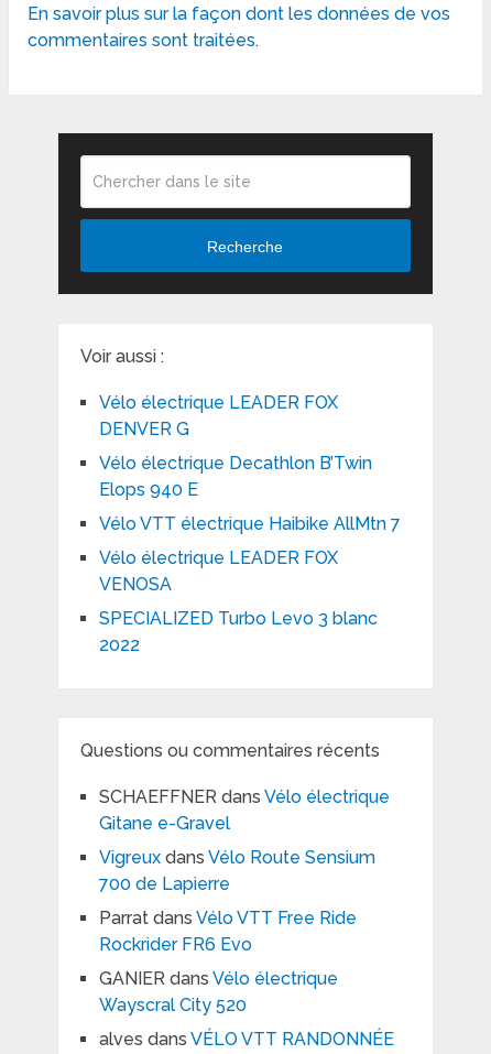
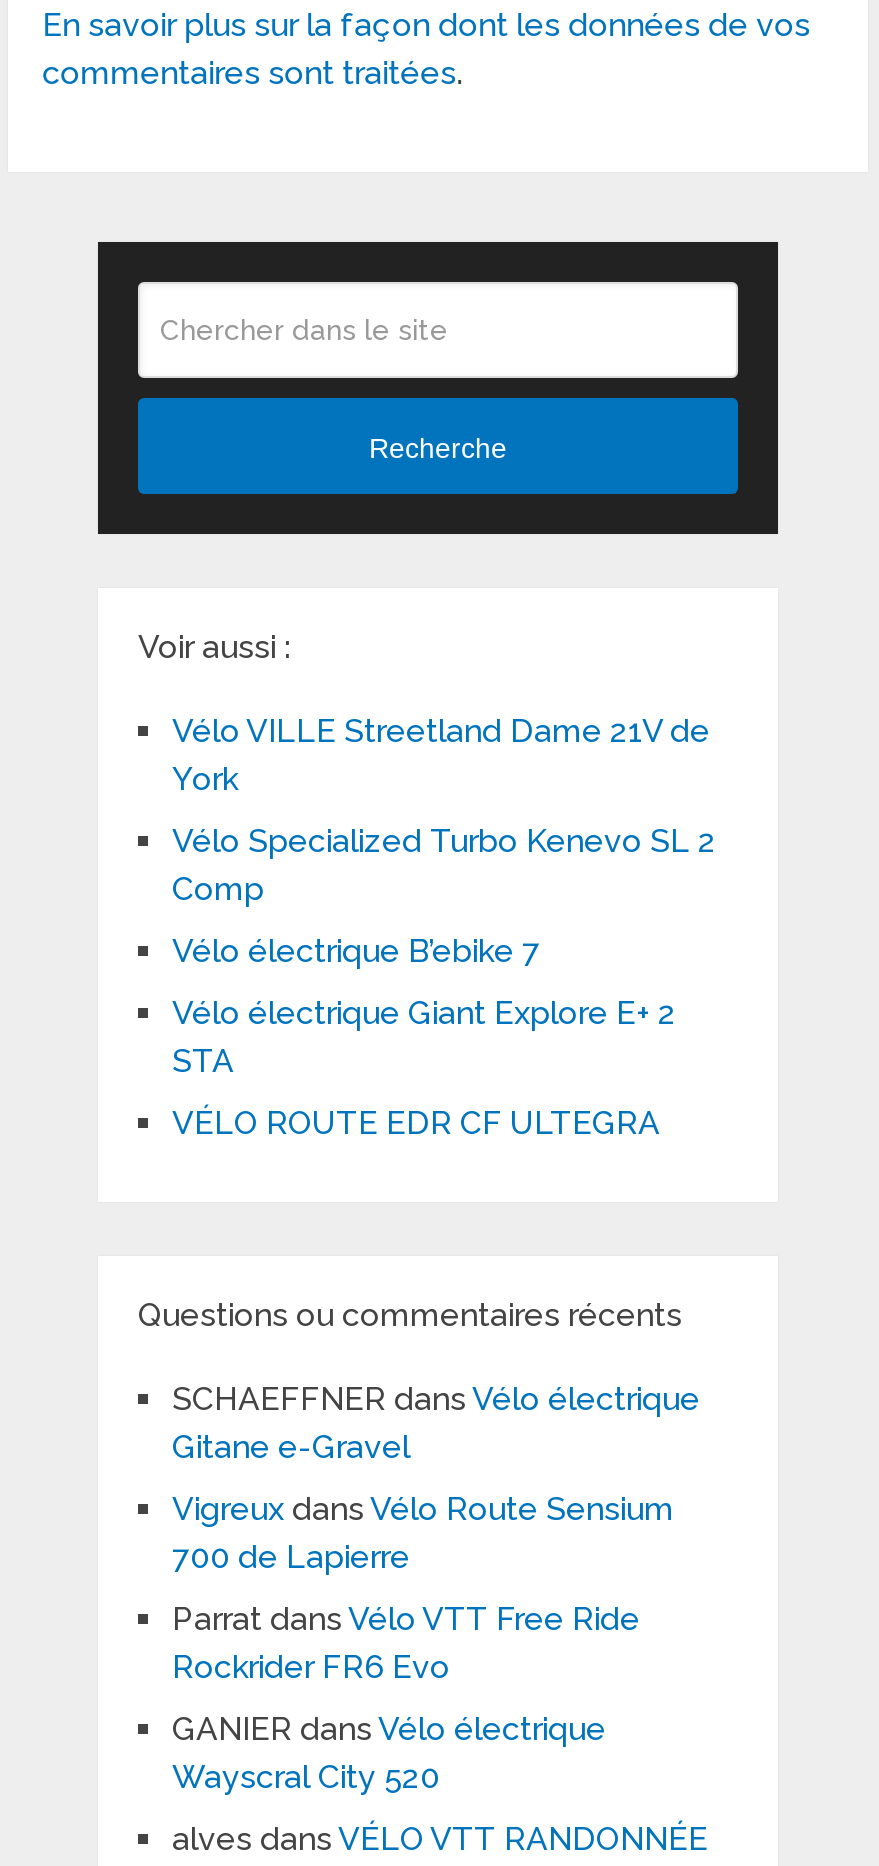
- Vélo électrique LEADER FOX
- DENVER G
+ Vélo VILLE Streetland Dame 21V de
+ York

- Vélo électrique Decathlon B’Twin
- Elops 940 E
+ Vélo Specialized Turbo Kenevo SL 2
+ Comp

- Vélo VTT électrique Haibike AllMtn 7
+ Vélo électrique B’ebike 7

- Vélo électrique LEADER FOX
- VENOSA
+ Vélo électrique Giant Explore E+ 2
+ STA

- SPECIALIZED Turbo Levo 3 blanc
- 2022
+ VÉLO ROUTE EDR CF ULTEGRA
